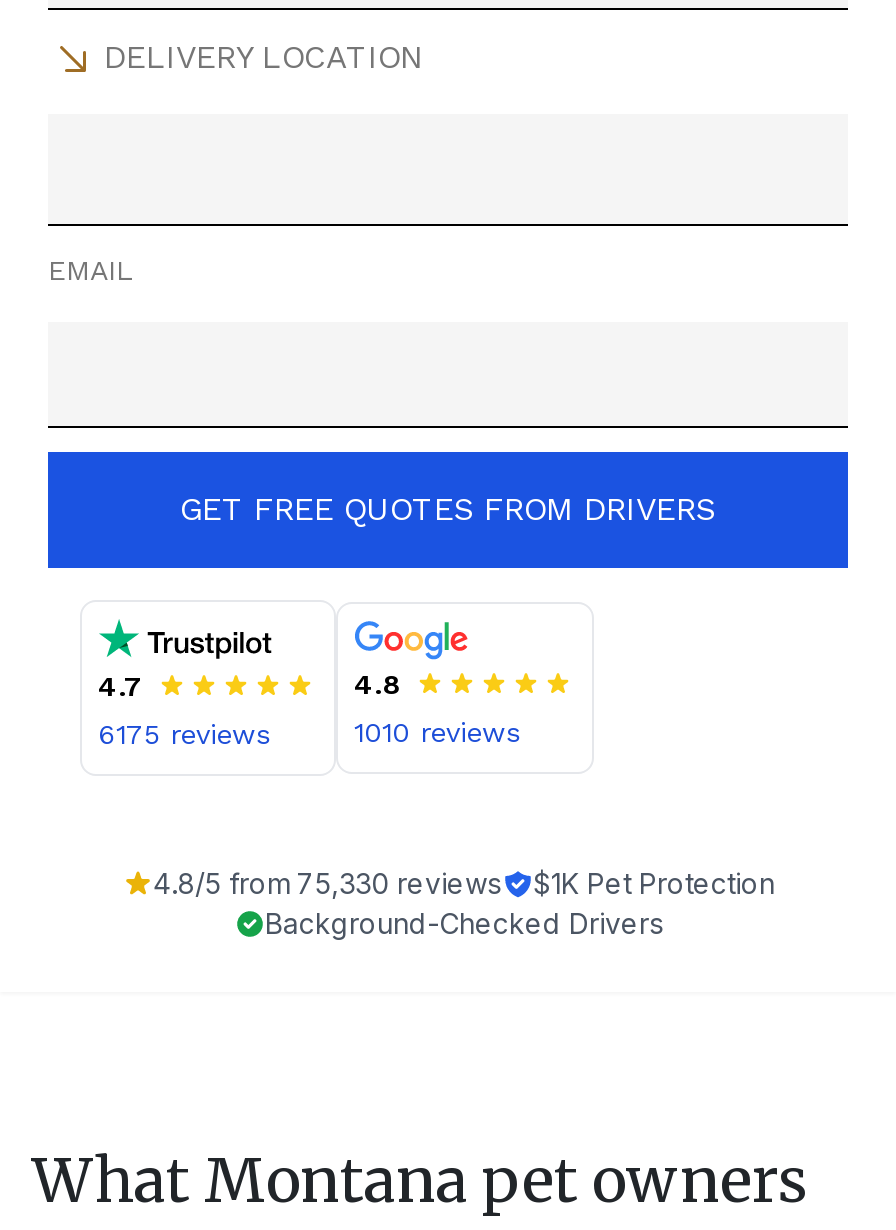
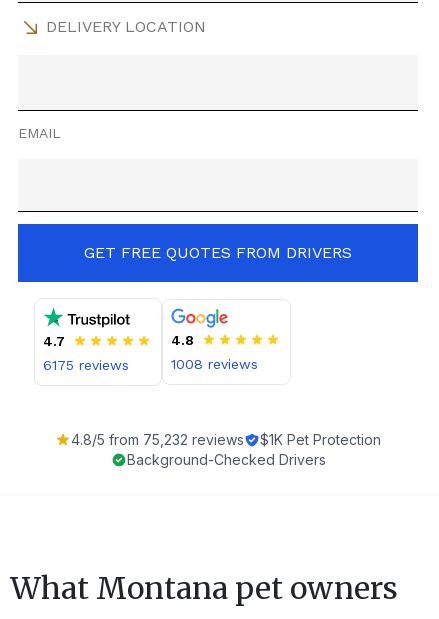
- 1010 reviews
+ 1008 reviews

- 4.8/5 from 75,330 reviews $1K Pet Protection
+ 4.8/5 from 75,232 reviews $1K Pet Protection
